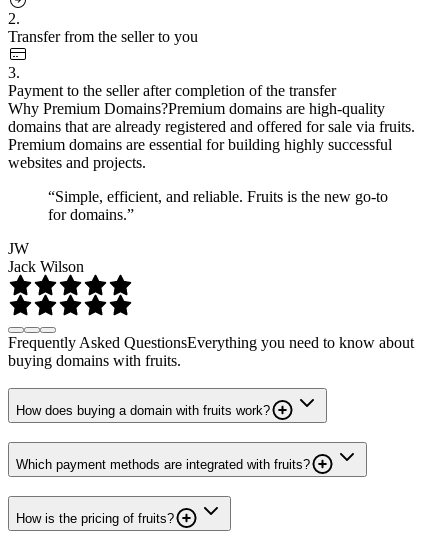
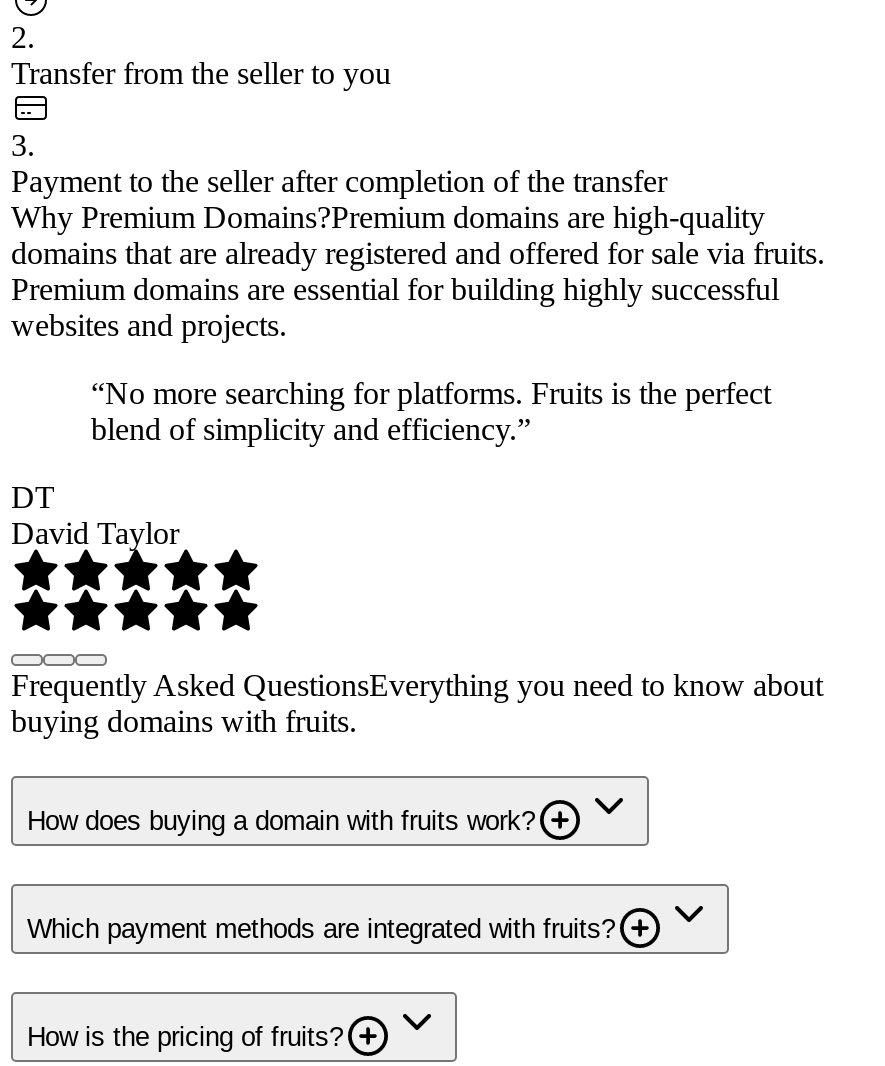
- “Simple, efficient, and reliable. Fruits is the new go-to
- for domains.”
+ “No more searching for platforms. Fruits is the perfect
+ blend of simplicity and efficiency.”

- JW
- Jack Wilson
+ DT
+ David Taylor
